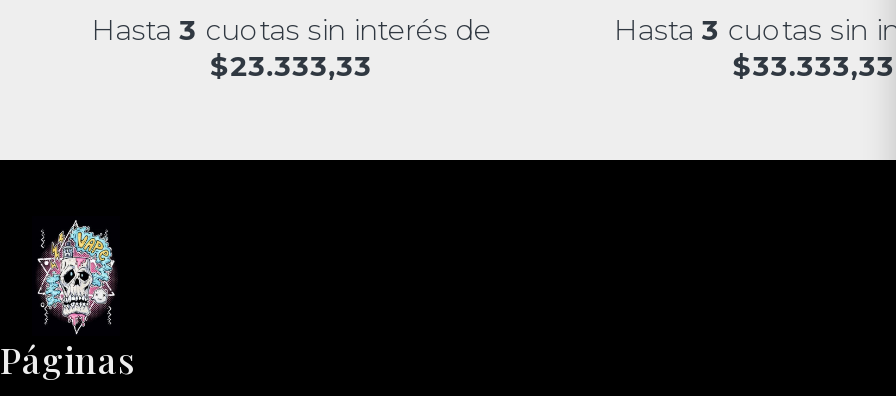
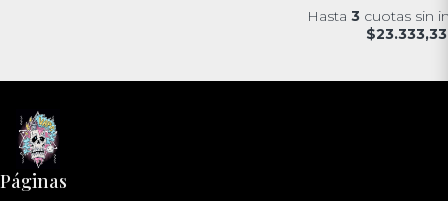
- Hasta 3 cuotas sin interés de
- $23.333,33

- $33.333,33
+ $23.333,33
